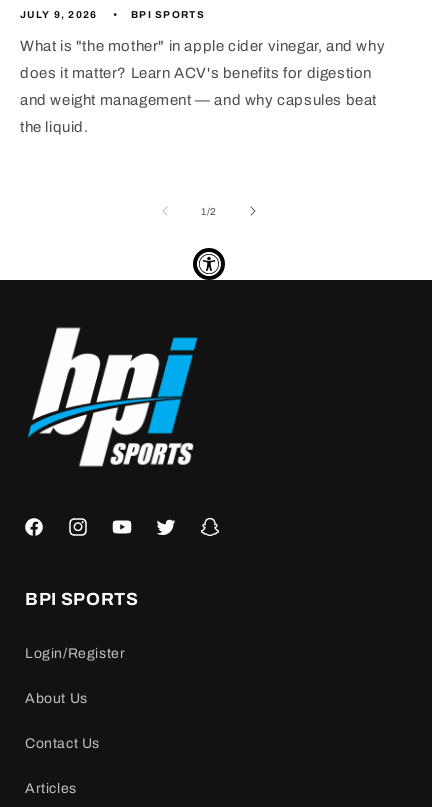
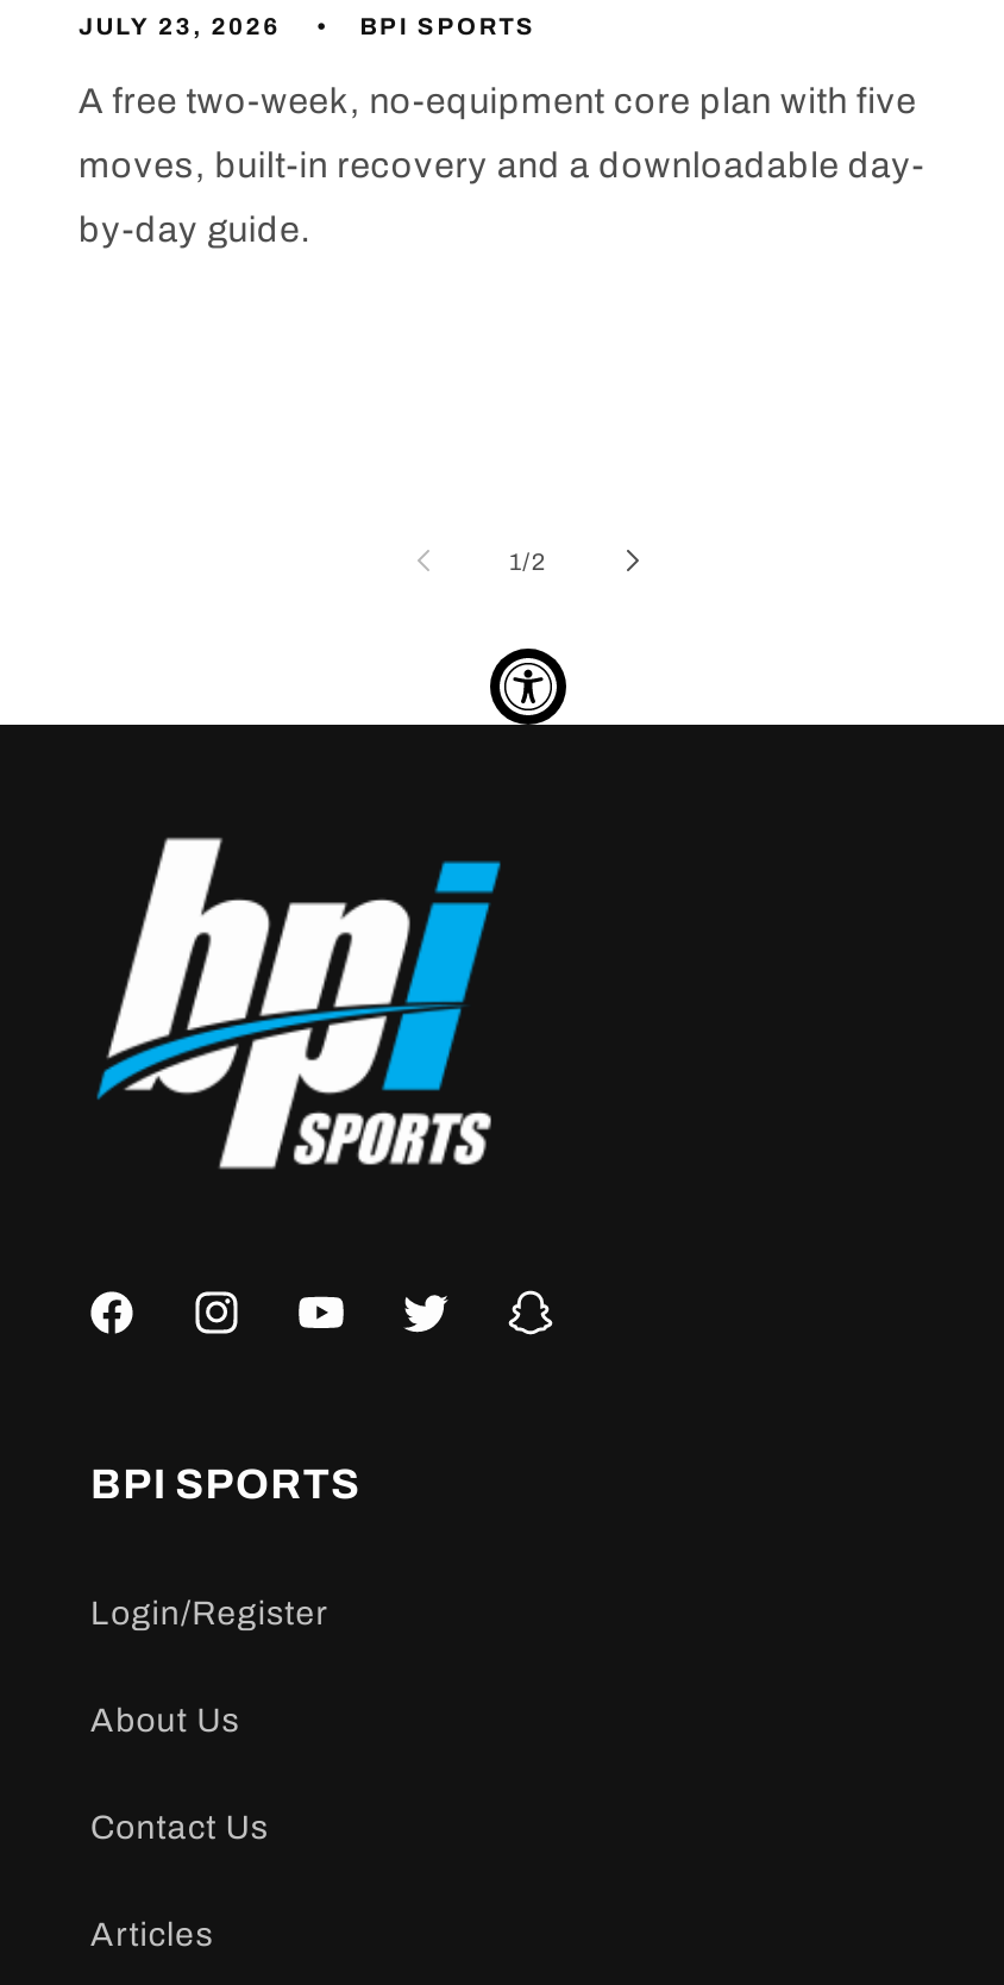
- JULY 9, 2026
+ JULY 23, 2026

- What is "the mother" in apple cider vinegar, and why
- does it matter? Learn ACV's benefits for digestion
- and weight management — and why capsules beat
- the liquid.
+ A free two-week, no-equipment core plan with five
+ moves, built-in recovery and a downloadable day-
+ by-day guide.
